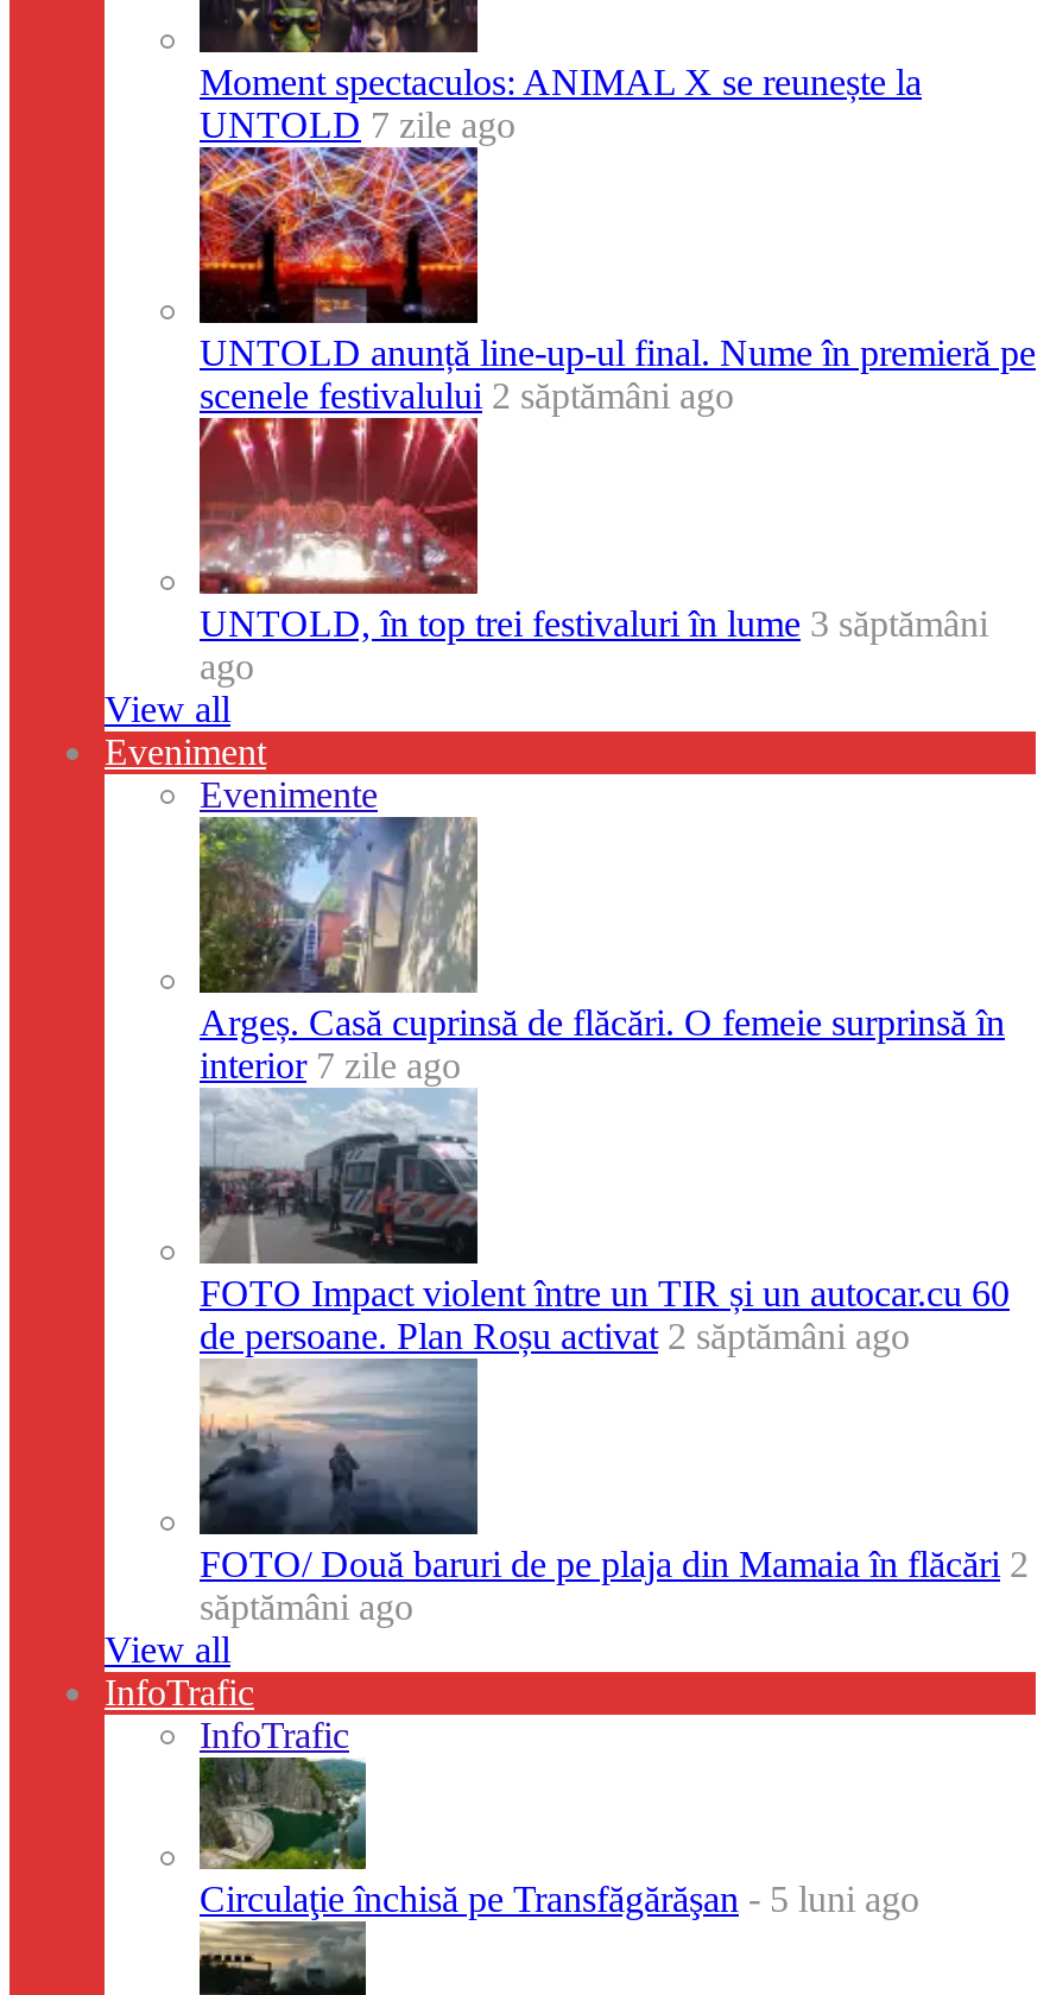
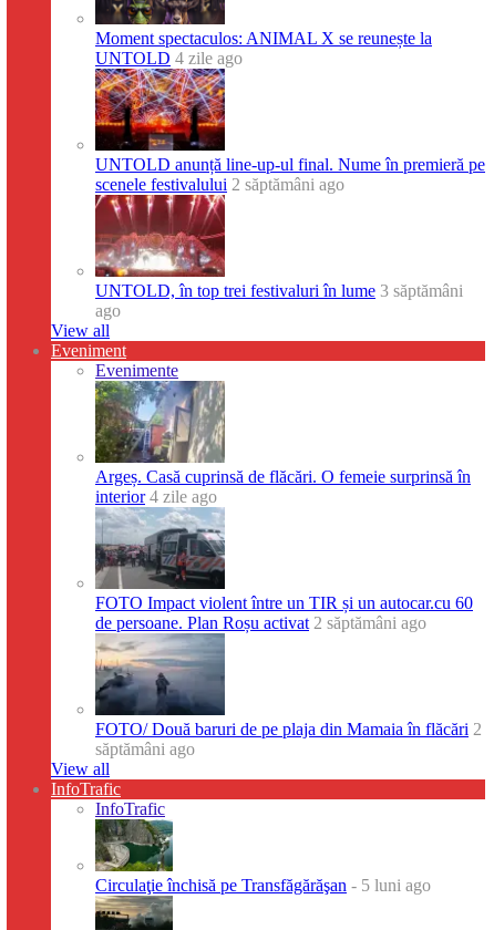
- UNTOLD 7 zile ago
+ UNTOLD 4 zile ago

- interior 7 zile ago
+ interior 4 zile ago
